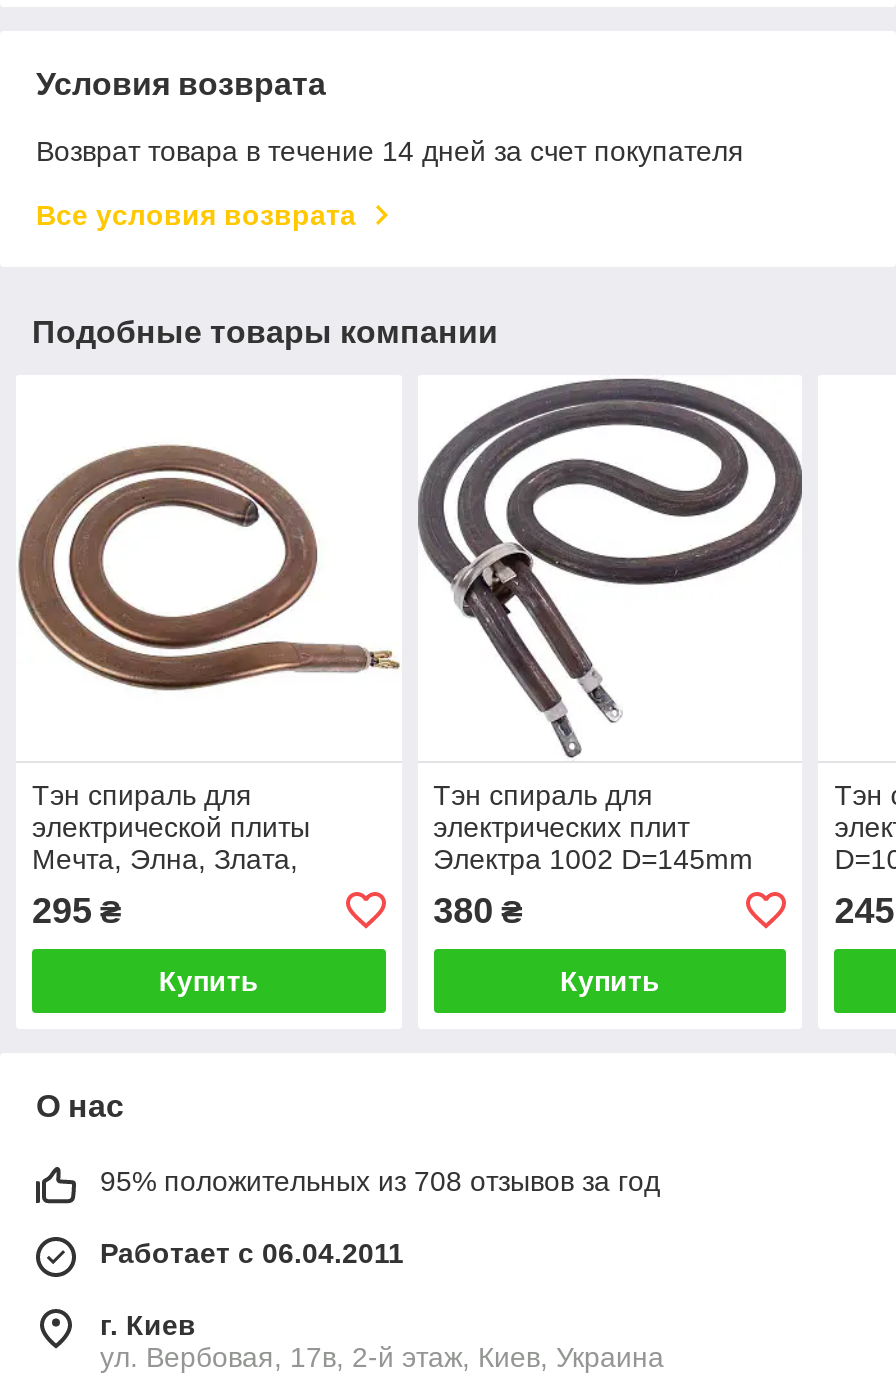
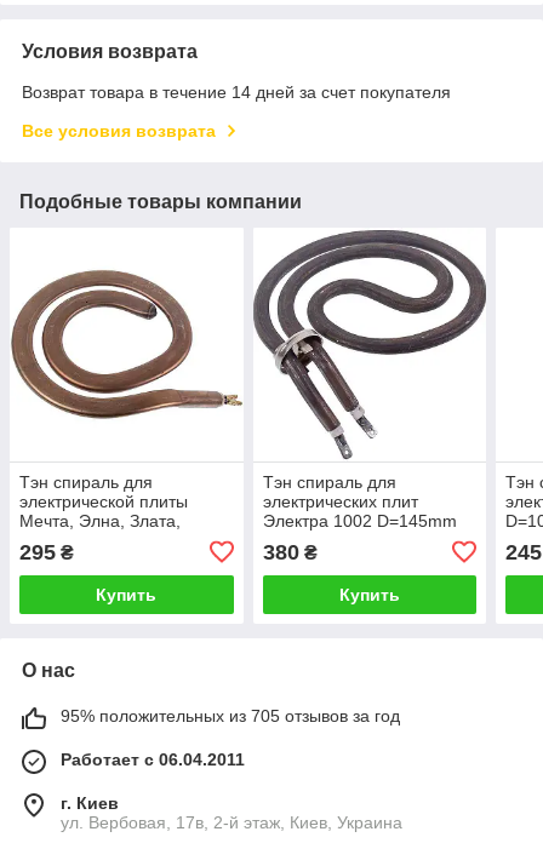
- 95% положительных из 708 отзывов за год
+ 95% положительных из 705 отзывов за год
